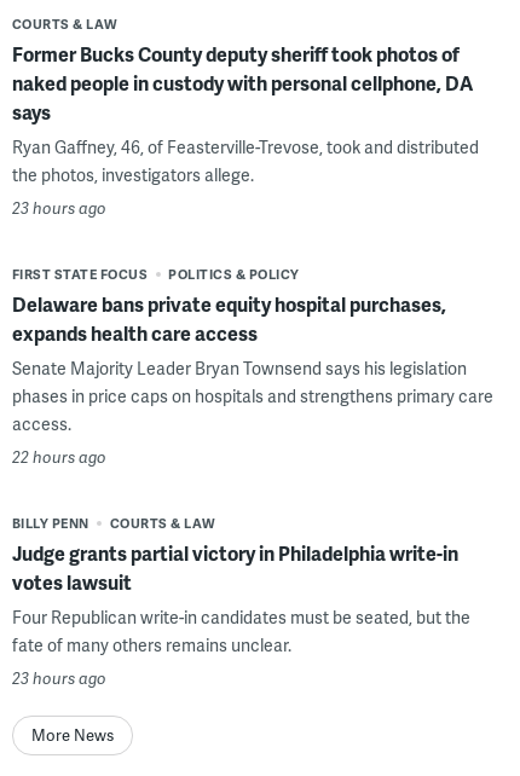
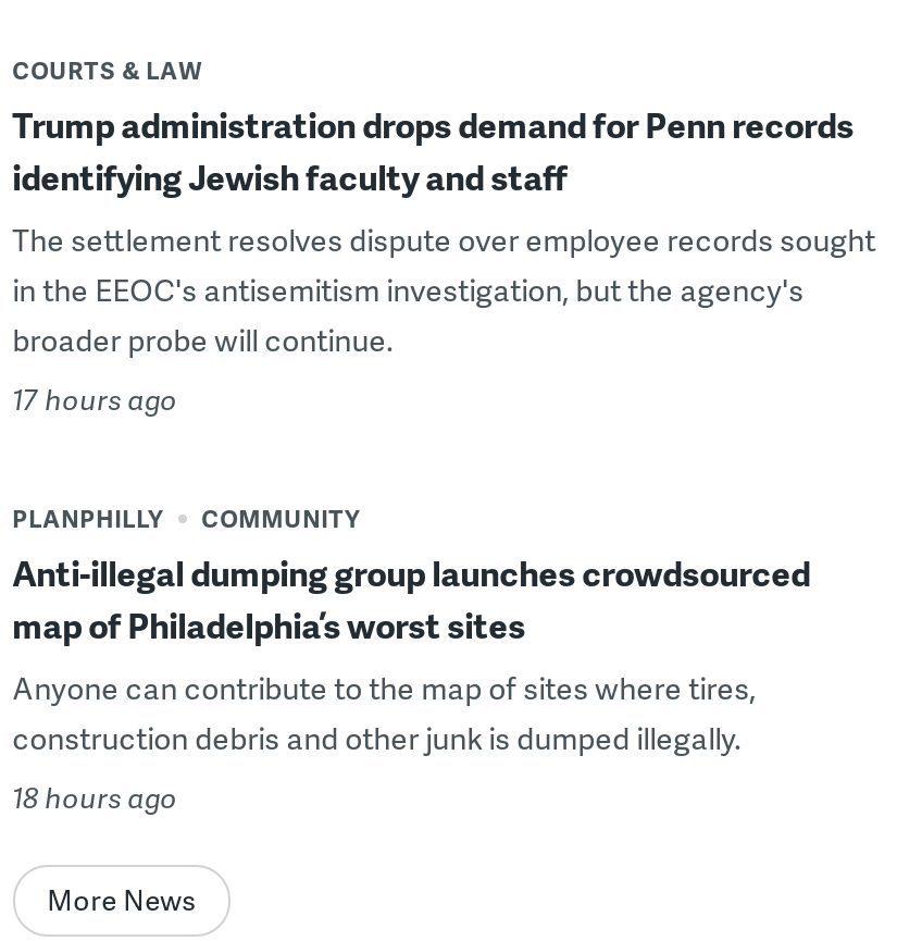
- Former Bucks County deputy sheriff took photos of
- naked people in custody with personal cellphone, DA
- says
- Ryan Gaffney, 46, of Feasterville-Trevose, took and distributed
- the photos, investigators allege.
- 23 hours ago
- FIRST STATE FOCUS
- POLITICS & POLICY
- Delaware bans private equity hospital purchases,
- expands health care access
- Senate Majority Leader Bryan Townsend says his legislation
- phases in price caps on hospitals and strengthens primary care
- access.
- 22 hours ago
- BILLY PENN
- COURTS & LAW
- Judge grants partial victory in Philadelphia write-in
- votes lawsuit
- Four Republican write-in candidates must be seated, but the
- fate of many others remains unclear.
- 23 hours ago
+ Trump administration drops demand for Penn records
+ identifying Jewish faculty and staff
+ The settlement resolves dispute over employee records sought
+ in the EEOC's antisemitism investigation, but the agency's
+ broader probe will continue.
+ 17 hours ago
+ PLANPHILLY
+ COMMUNITY
+ Anti-illegal dumping group launches crowdsourced
+ map of Philadelphia’s worst sites
+ Anyone can contribute to the map of sites where tires,
+ construction debris and other junk is dumped illegally.
+ 18 hours ago
